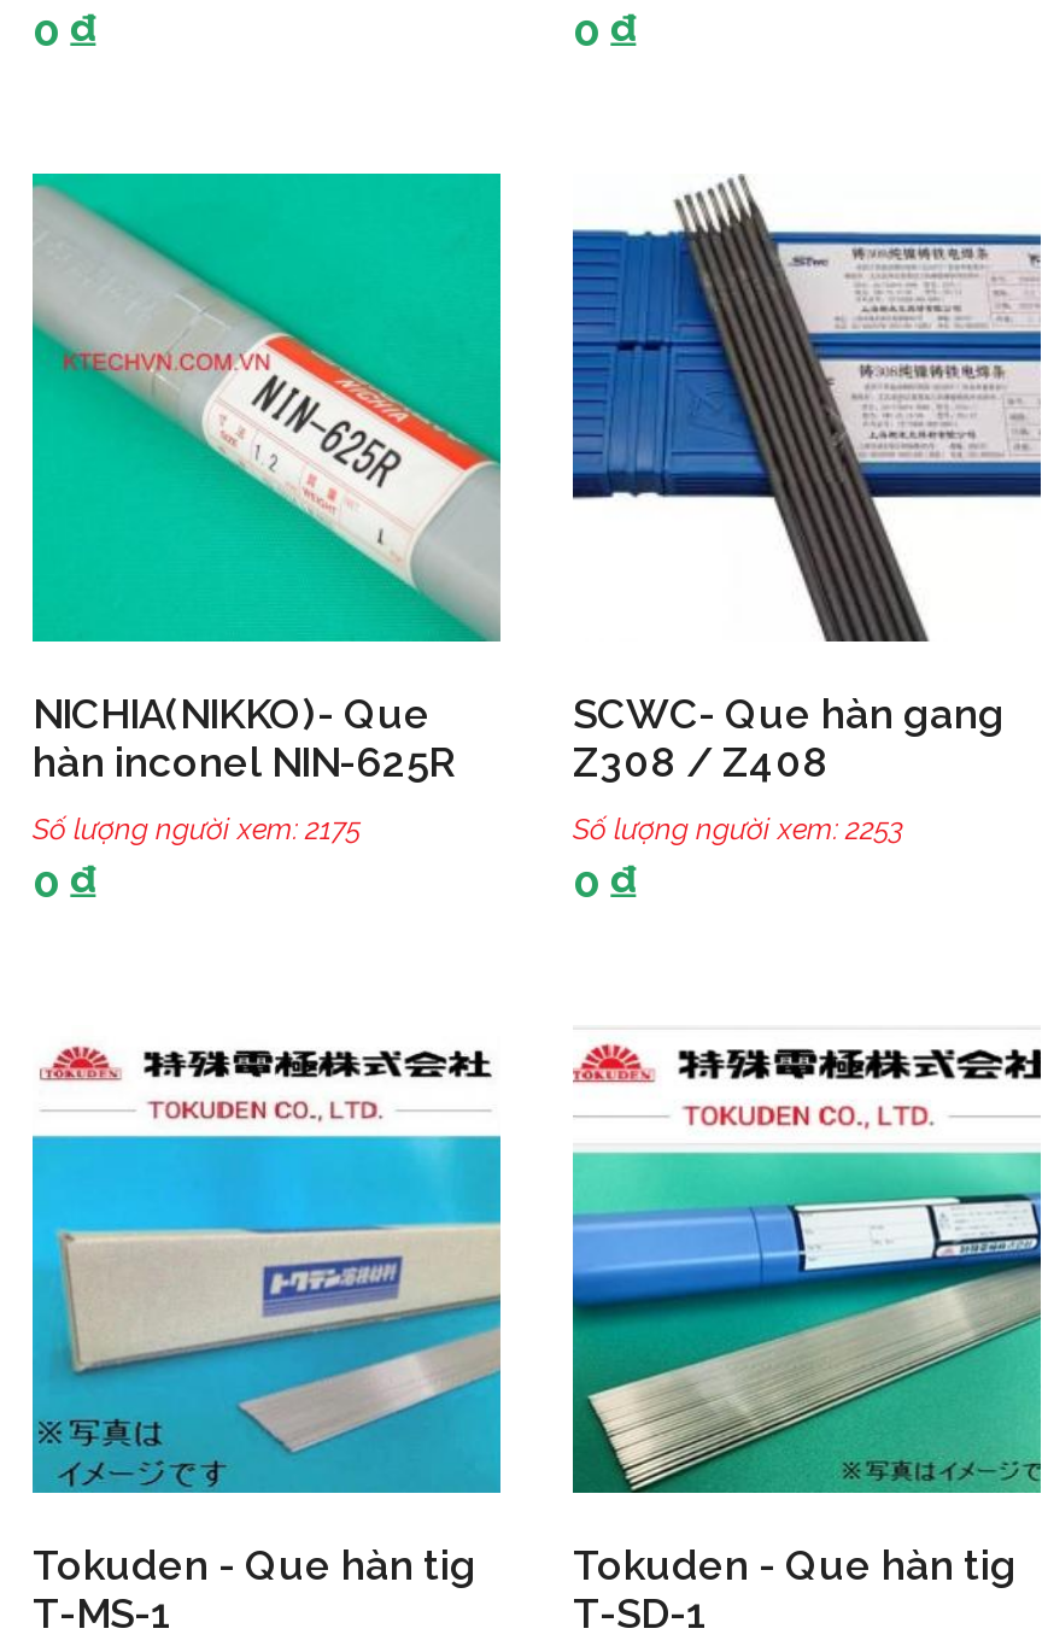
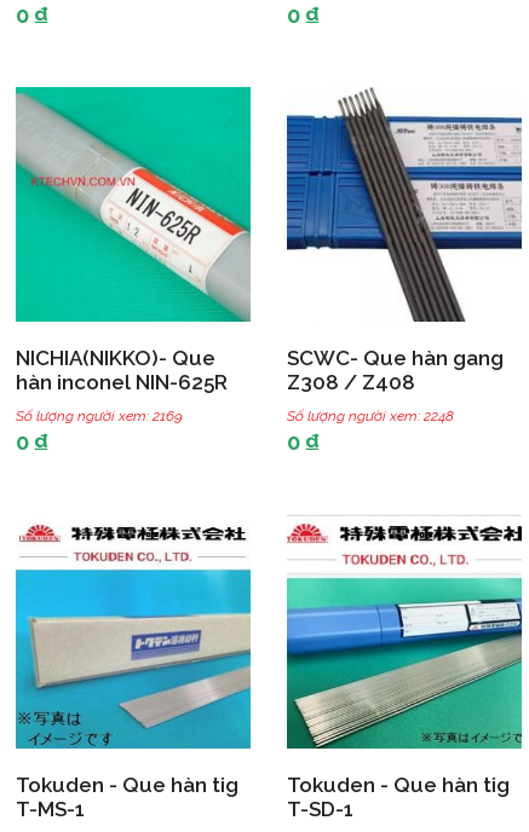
- Số lượng người xem: 2175
+ Số lượng người xem: 2169

- Số lượng người xem: 2253
+ Số lượng người xem: 2248
